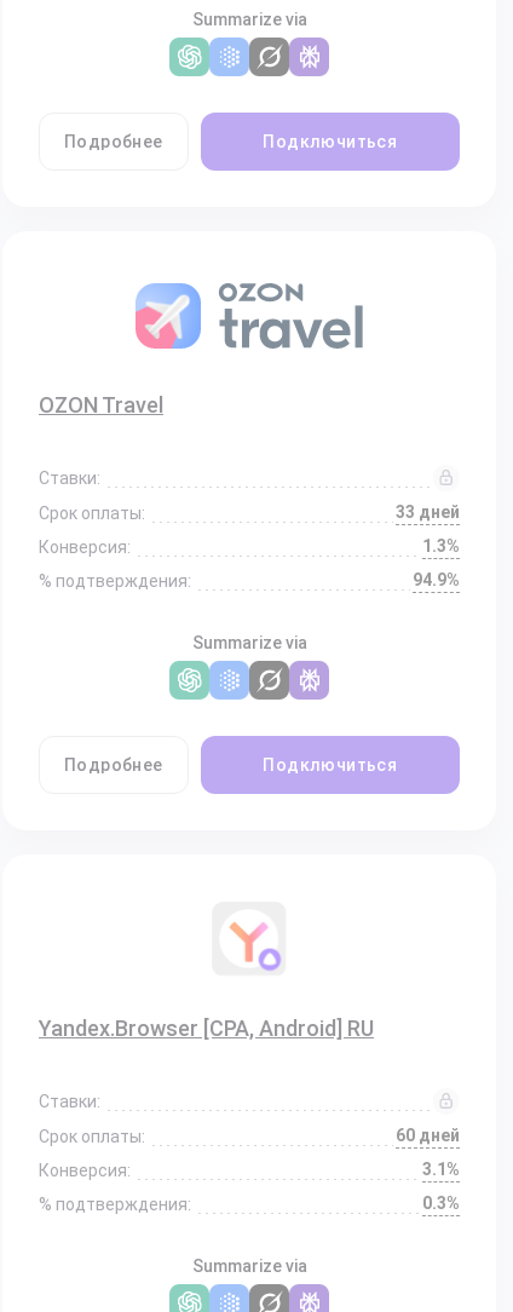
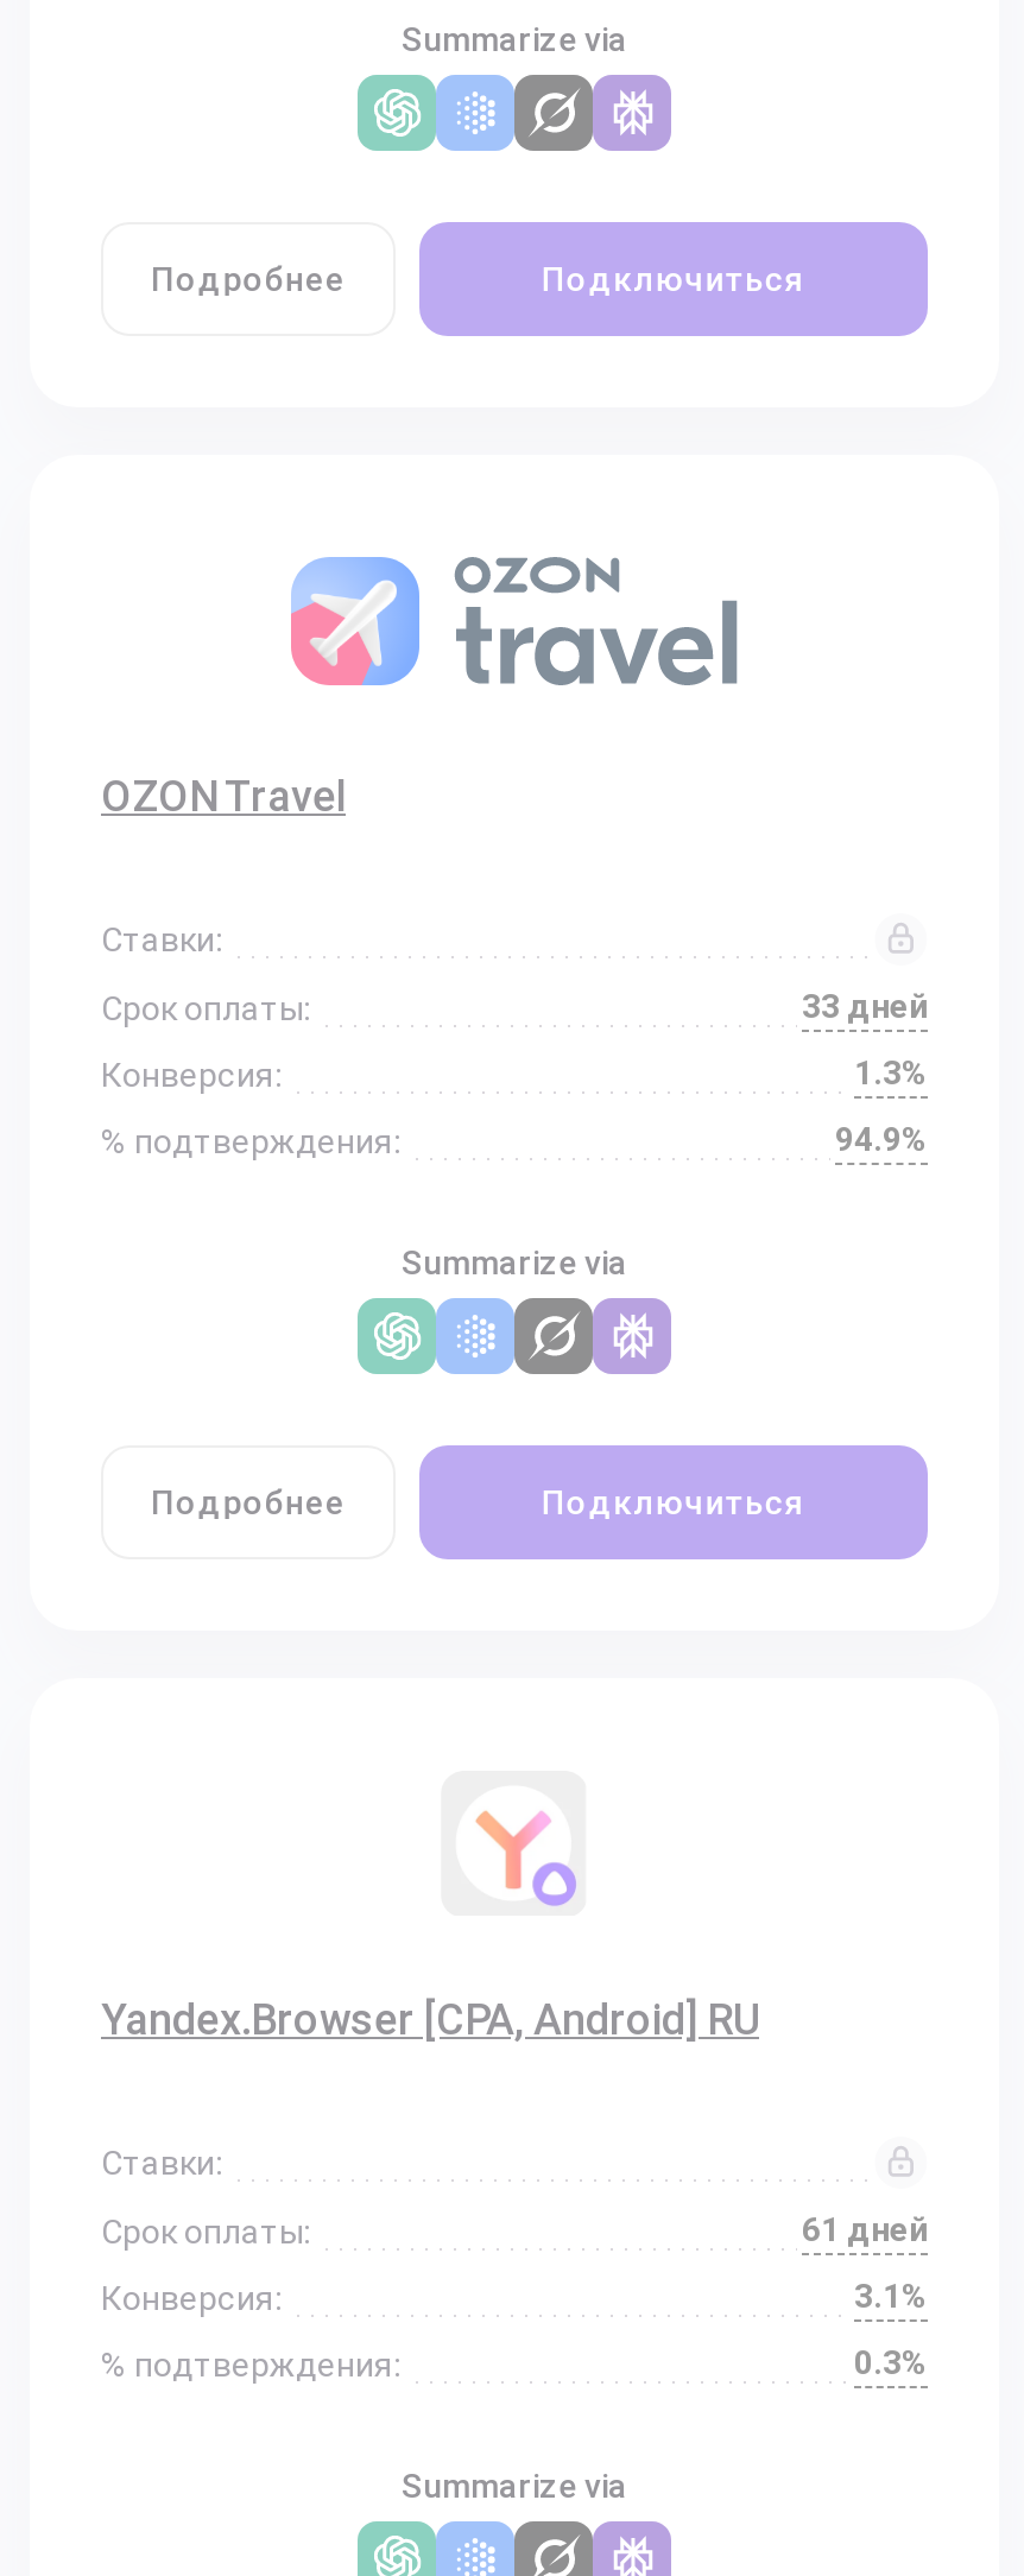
- 60 дней
+ 61 дней
